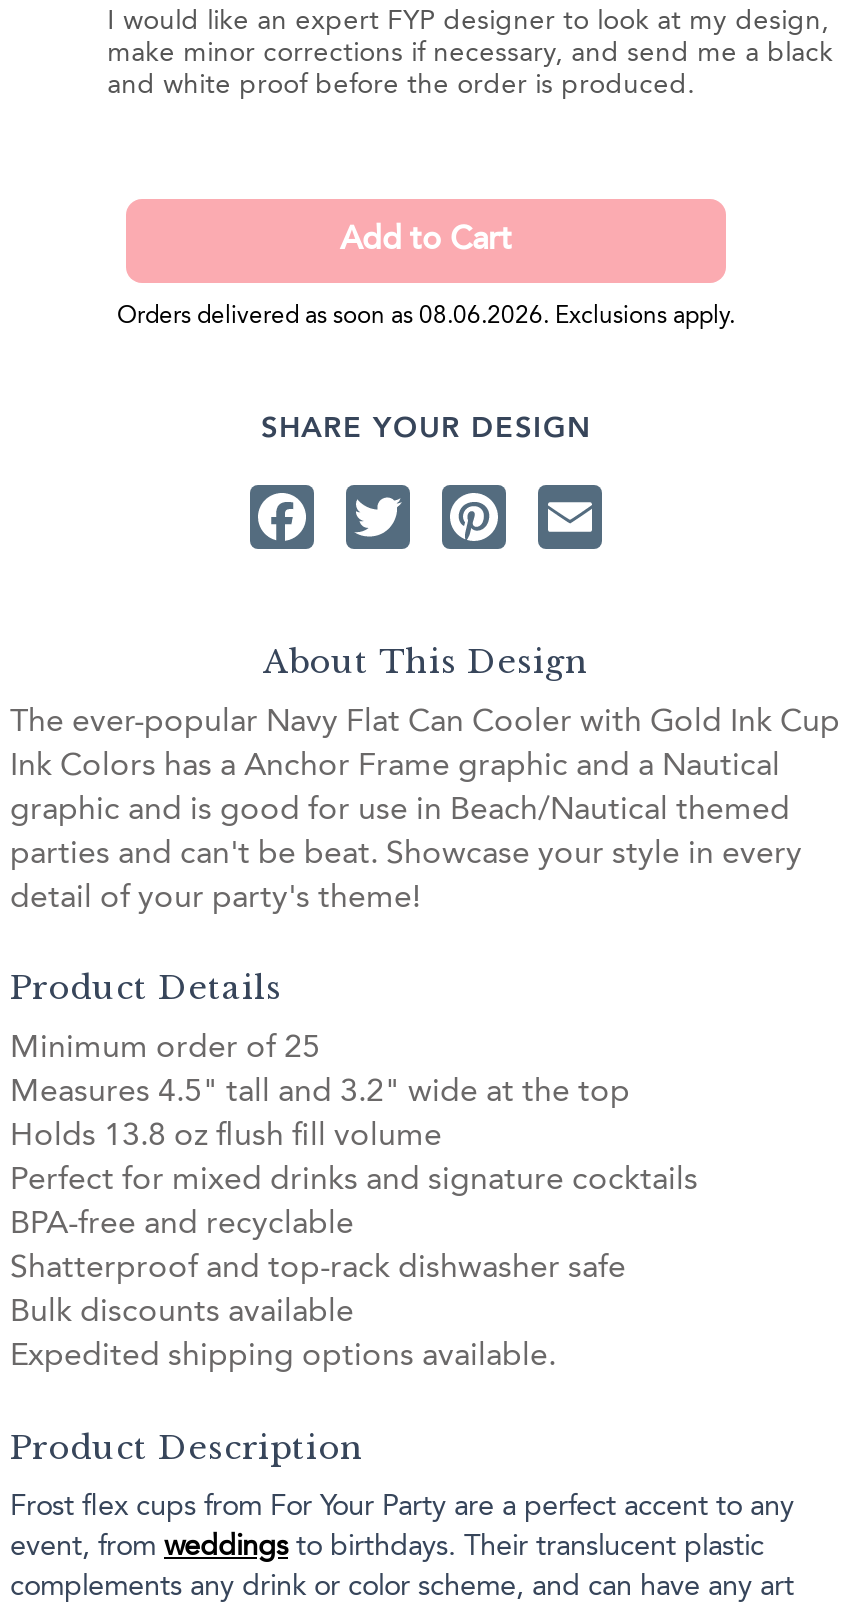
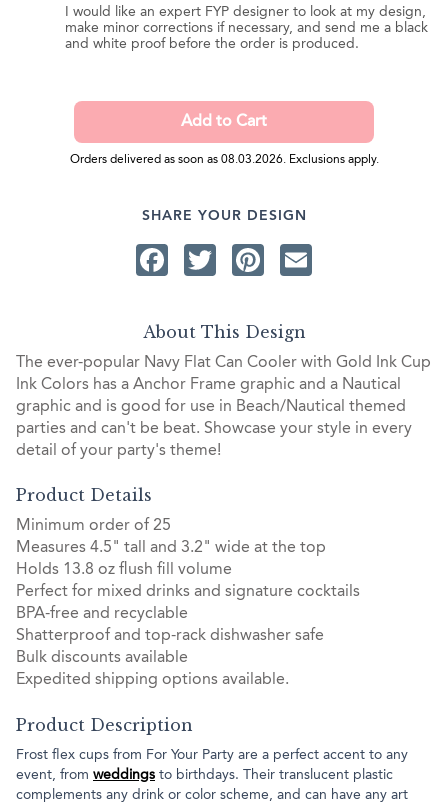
- Orders delivered as soon as 08.06.2026. Exclusions apply.
+ Orders delivered as soon as 08.03.2026. Exclusions apply.
